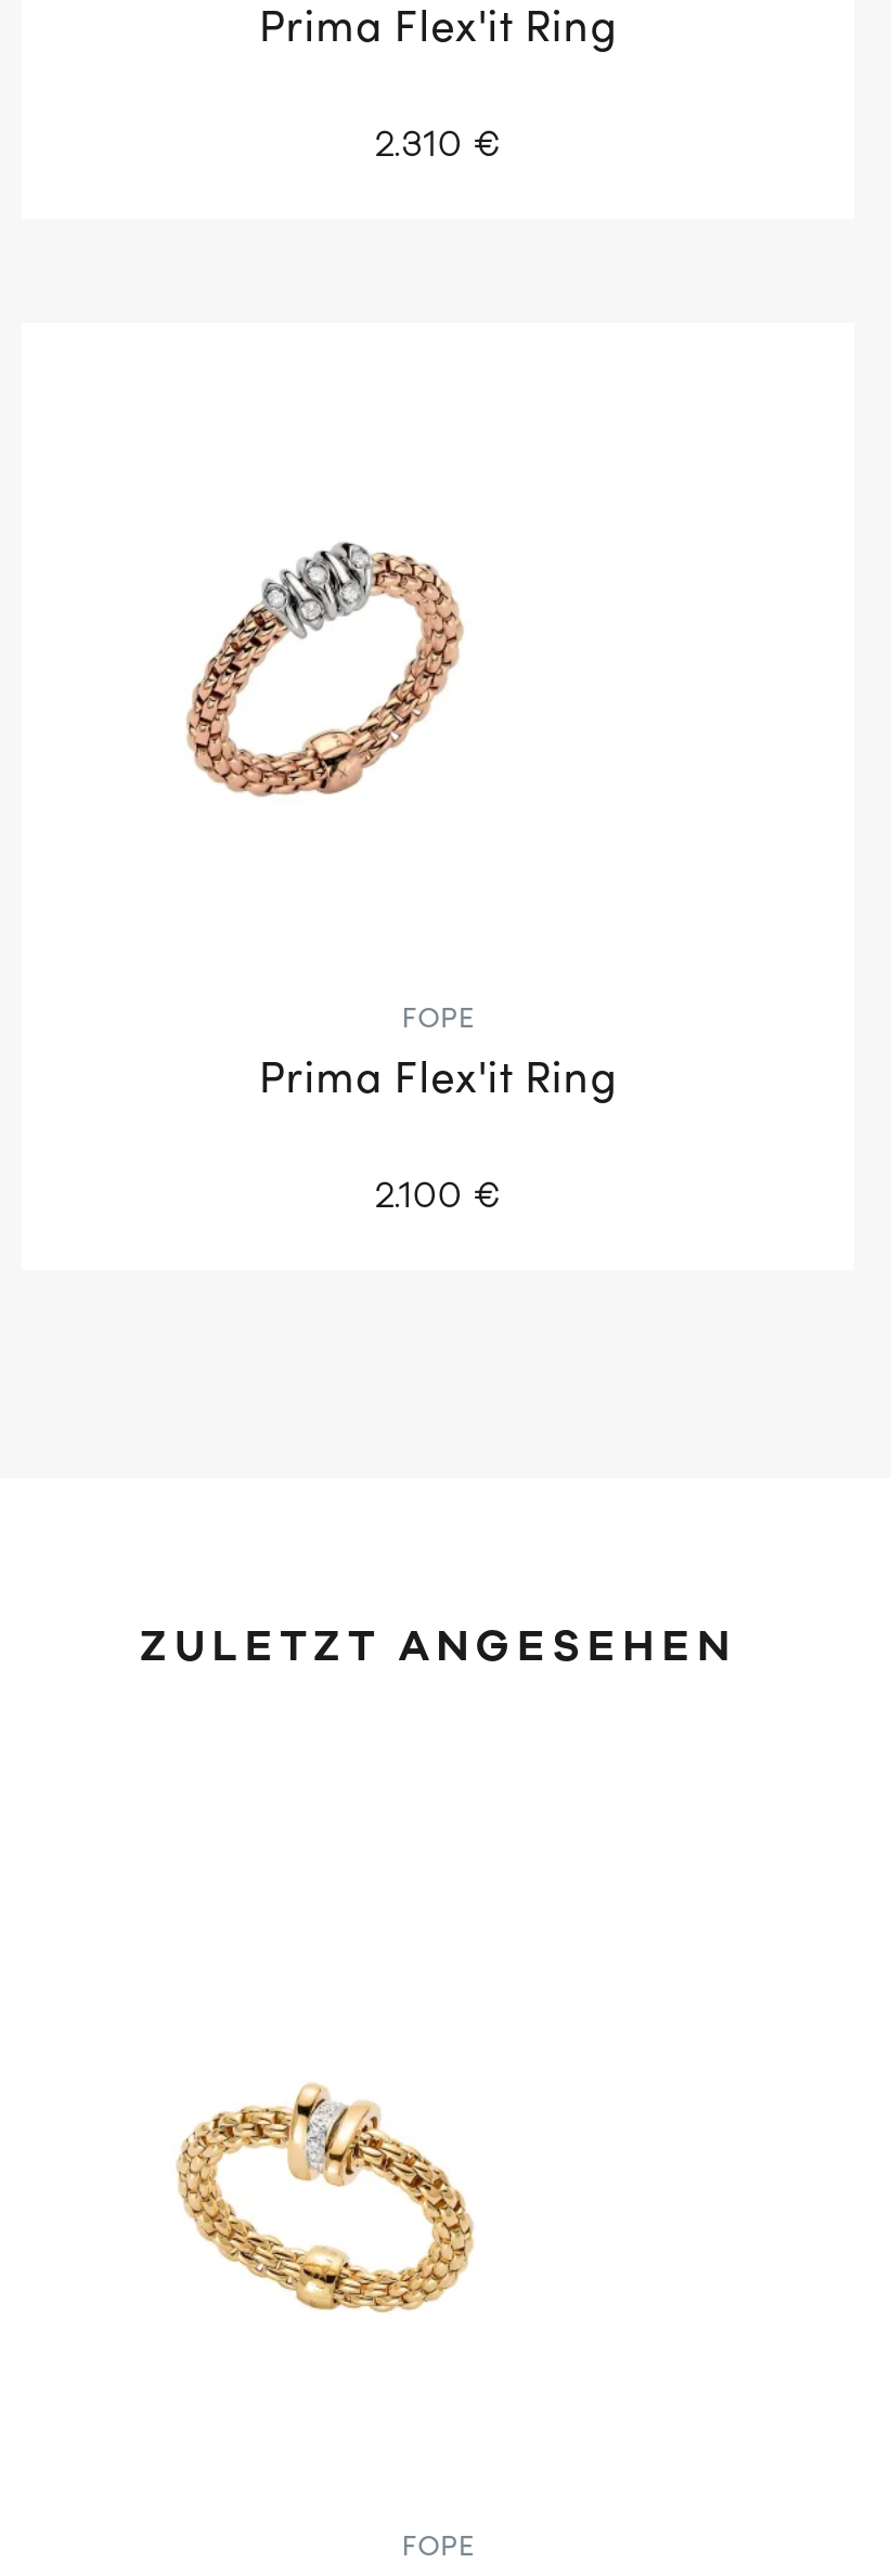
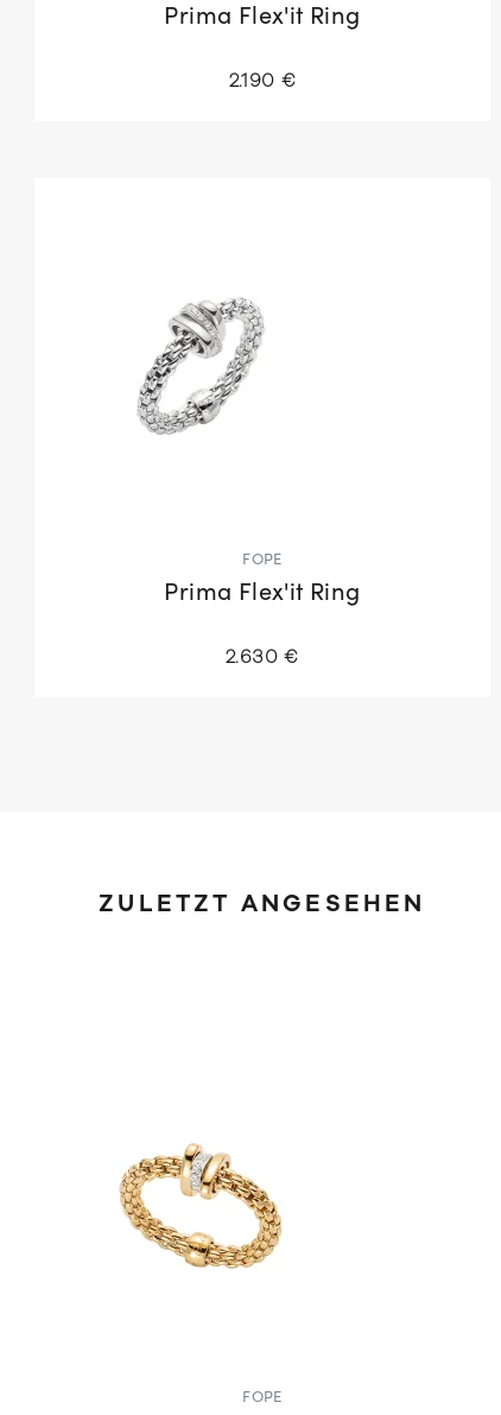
- 2.310 €
+ 2.190 €

- [image]
+ [image]

- 2.100 €
+ 2.630 €
